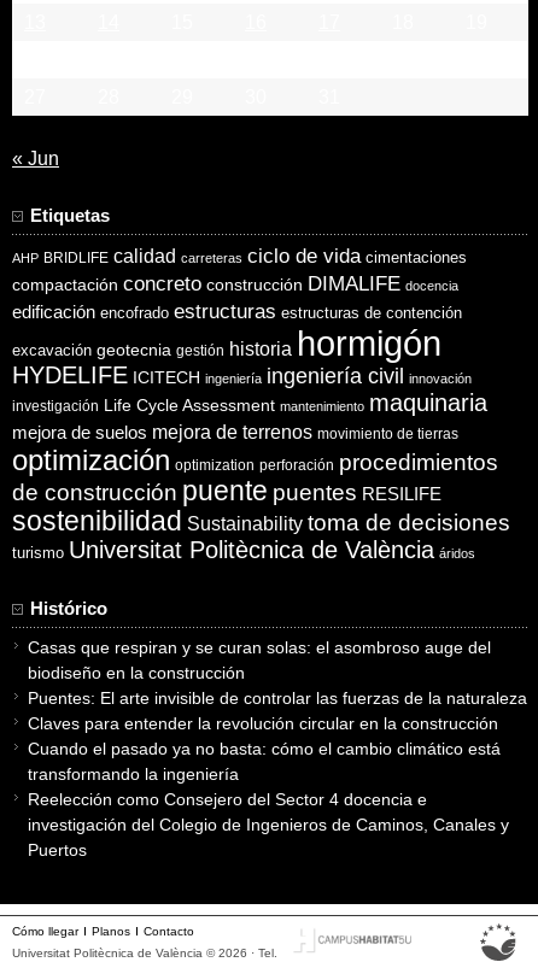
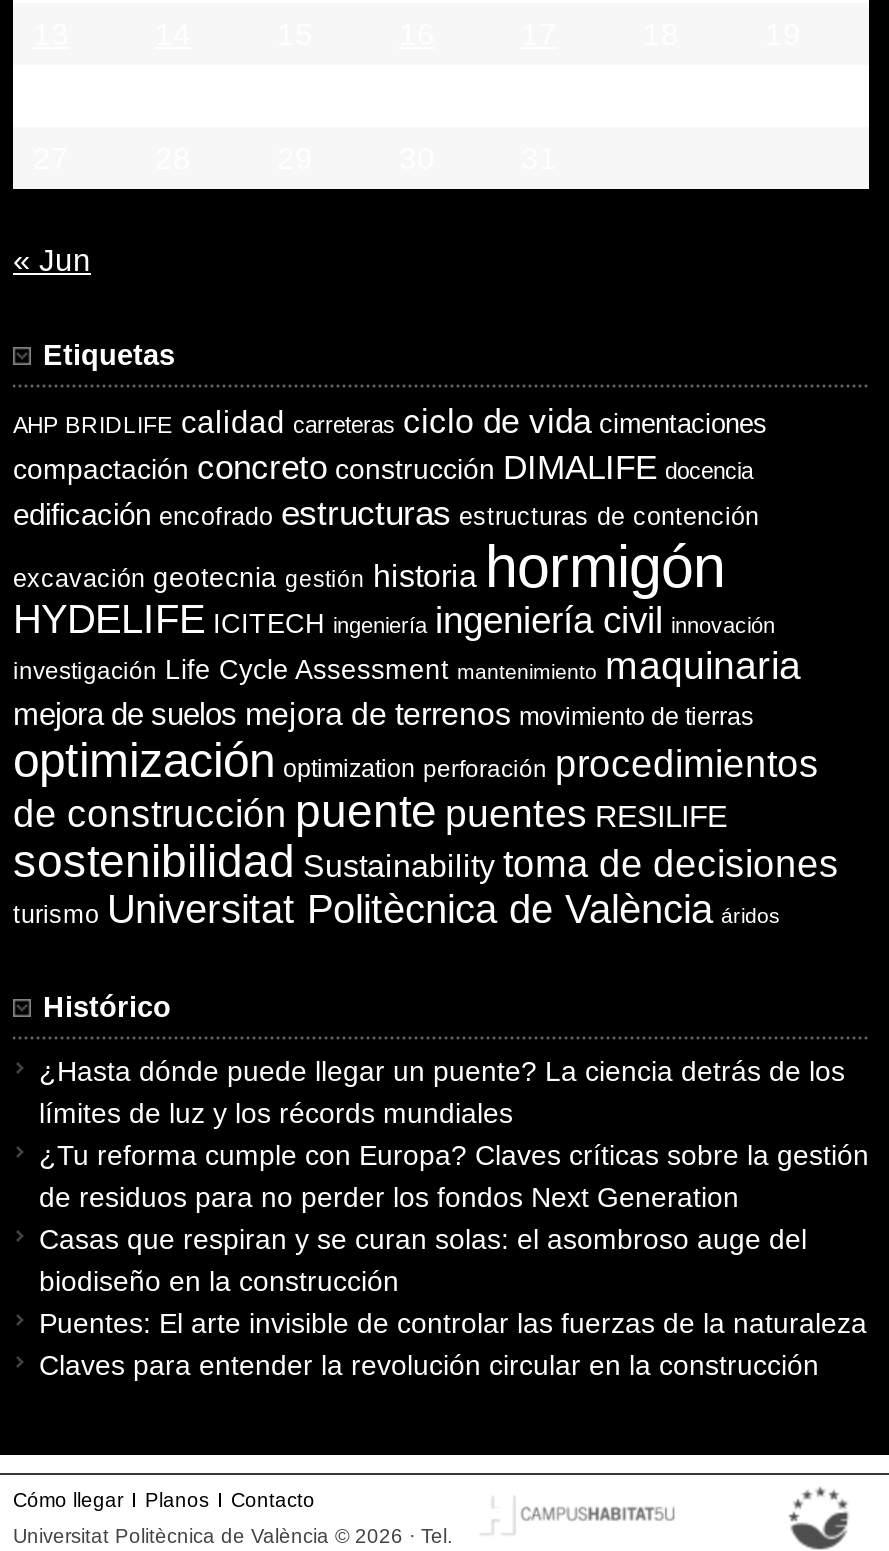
+ ¿Hasta dónde puede llegar un puente? La ciencia detrás de los
+ límites de luz y los récords mundiales
+ ¿Tu reforma cumple con Europa? Claves críticas sobre la gestión
+ de residuos para no perder los fondos Next Generation

moved down: Casas que respiran y se curan solas: el asombroso auge del | biodiseño en la construcción | Puentes: El arte invisible de controlar las fuerzas de la naturaleza | Claves para entender la revolución circular en la construcción

- Cuando el pasado ya no basta: cómo el cambio climático está
- transformando la ingeniería
- Reelección como Consejero del Sector 4 docencia e
- investigación del Colegio de Ingenieros de Caminos, Canales y
- Puertos
